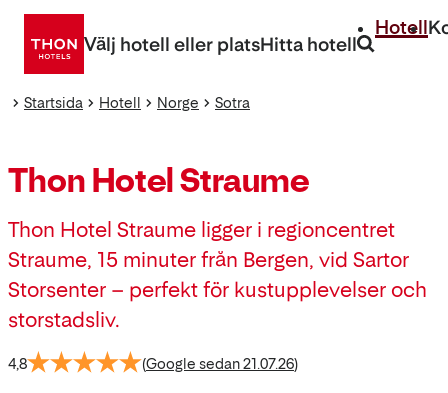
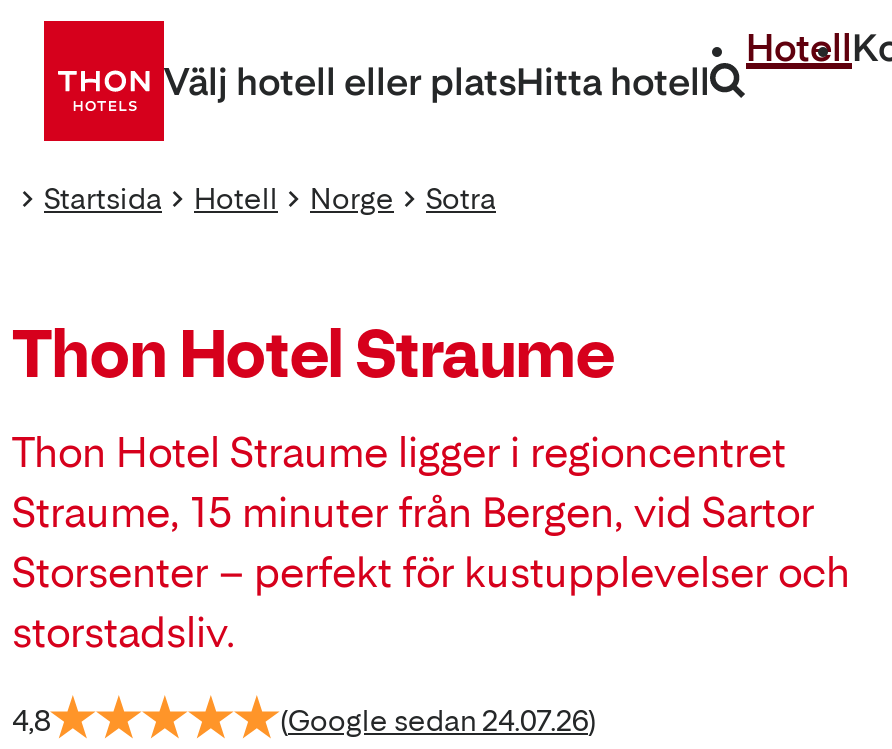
- (Google sedan 21.07.26)
+ (Google sedan 24.07.26)
